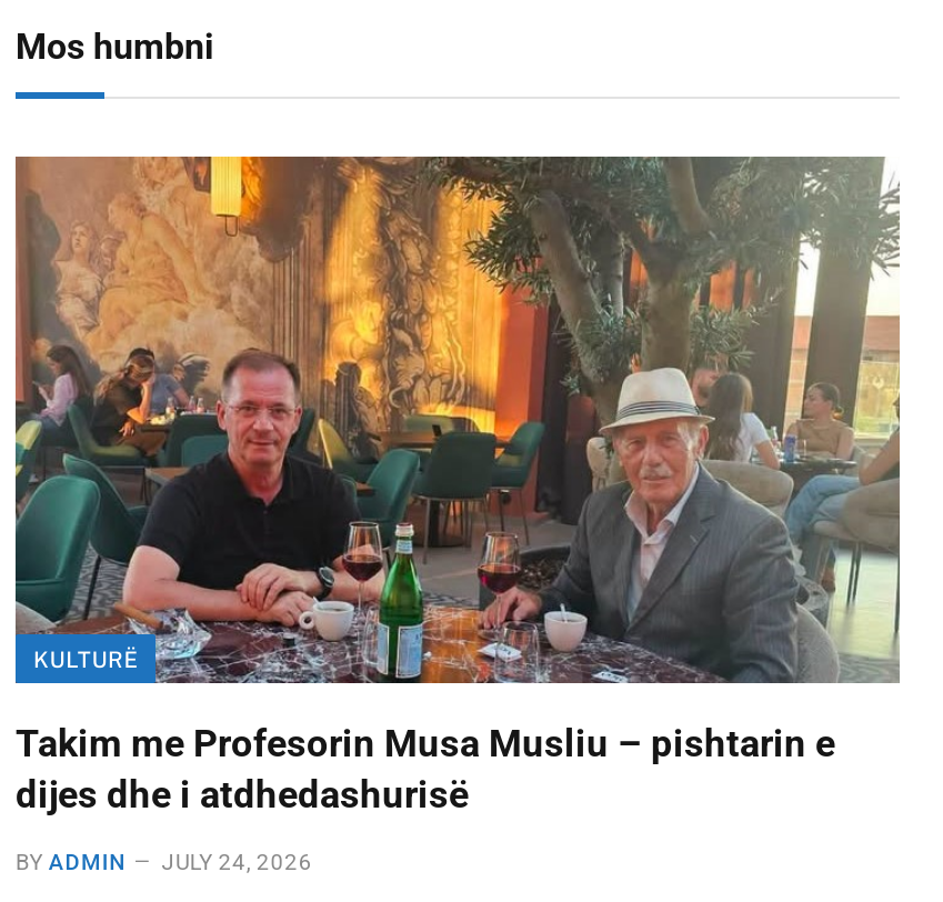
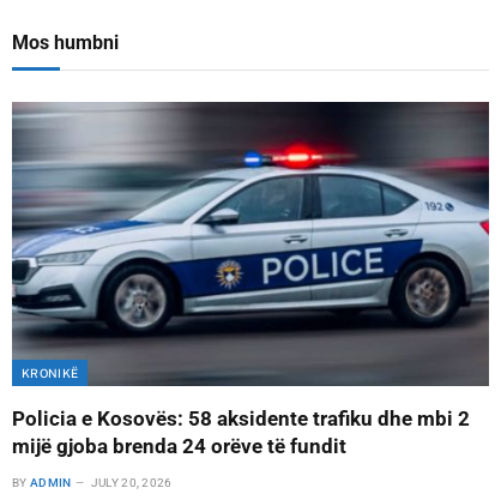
- [image]
- KULTURË
+ [image]
+ KRONIKË

- Takim me Profesorin Musa Musliu – pishtarin e
- dijes dhe i atdhedashurisë
+ Policia e Kosovës: 58 aksidente trafiku dhe mbi 2
+ mijë gjoba brenda 24 orëve të fundit

- BY ADMIN JULY 24, 2026
+ BY ADMIN JULY 20, 2026
